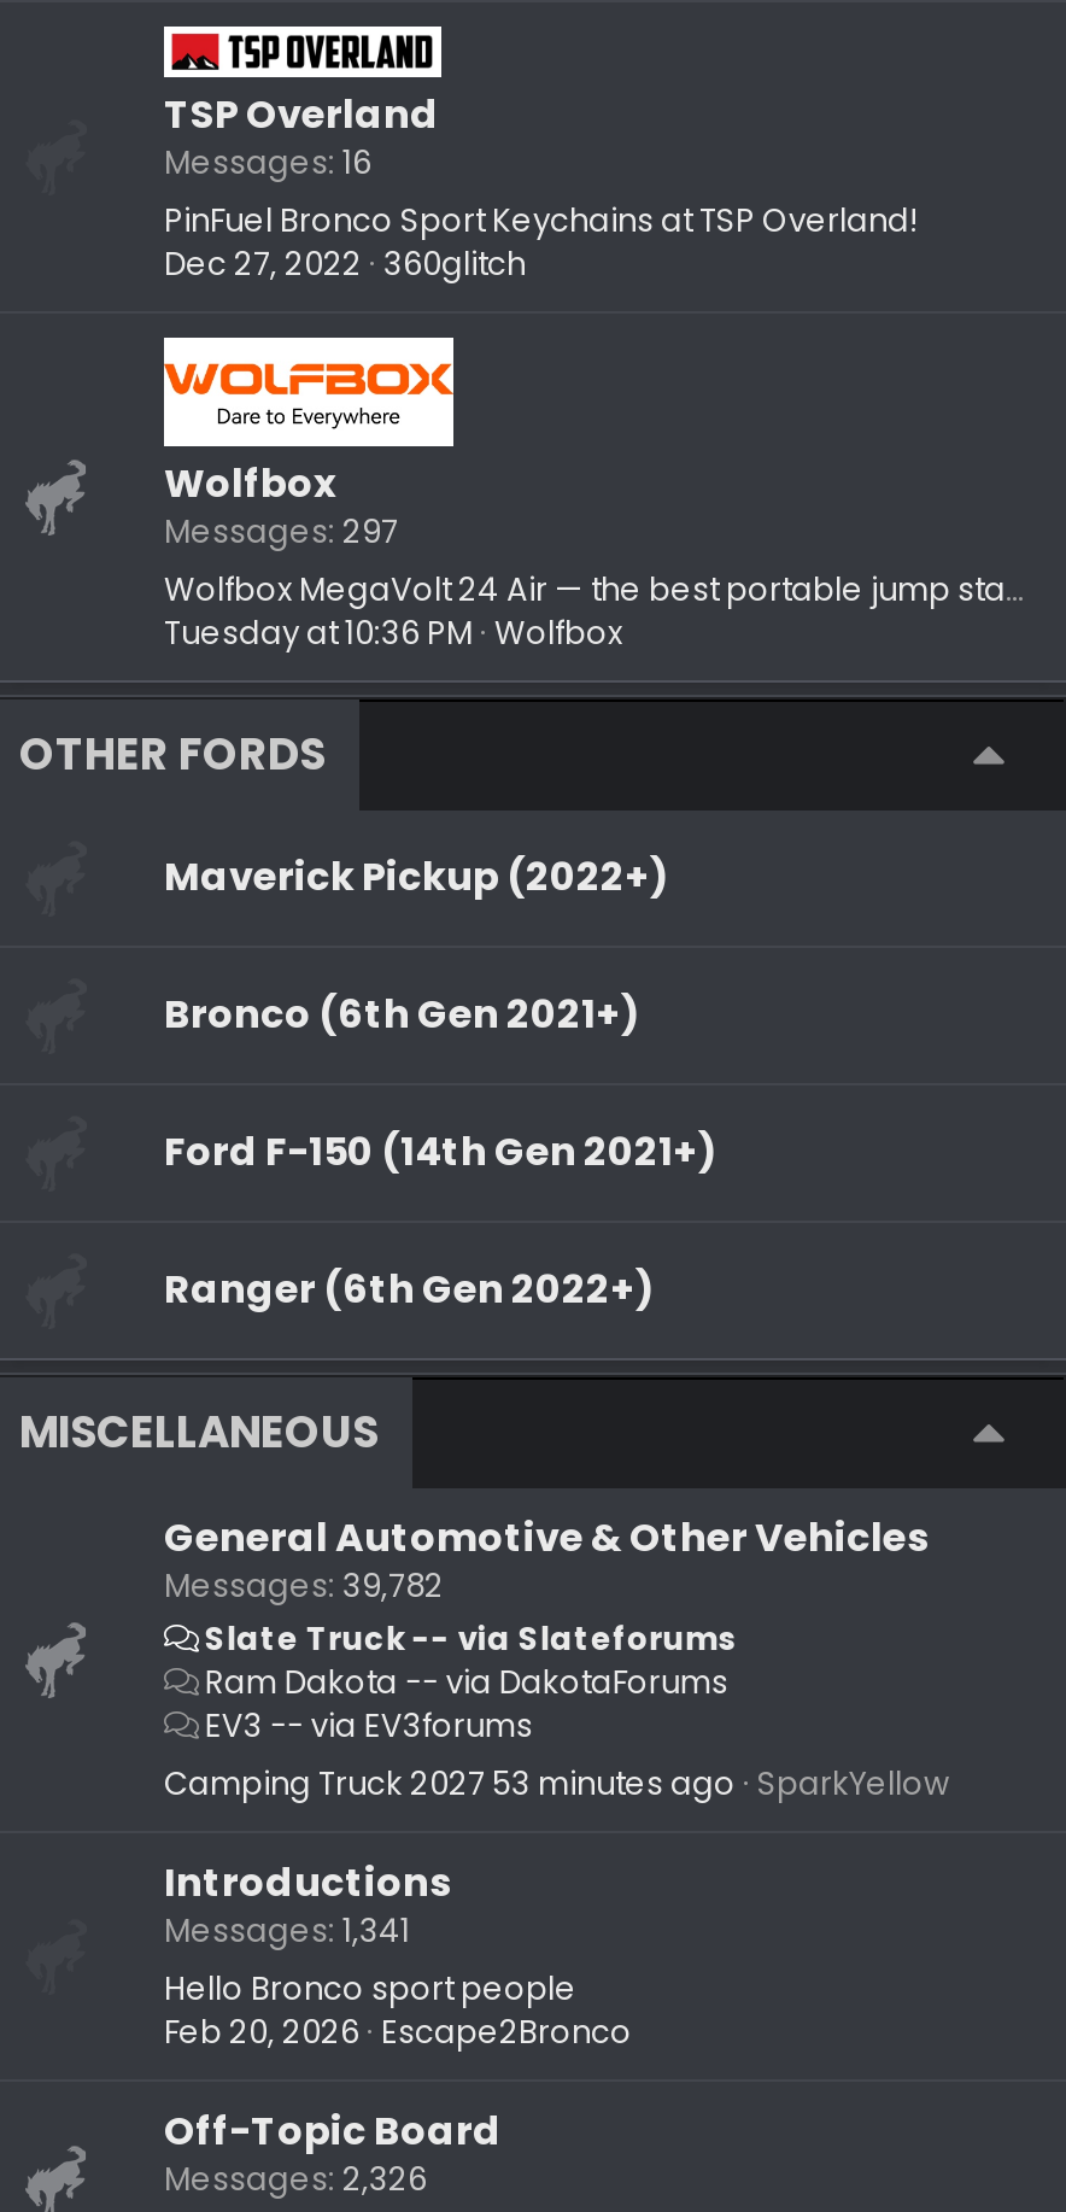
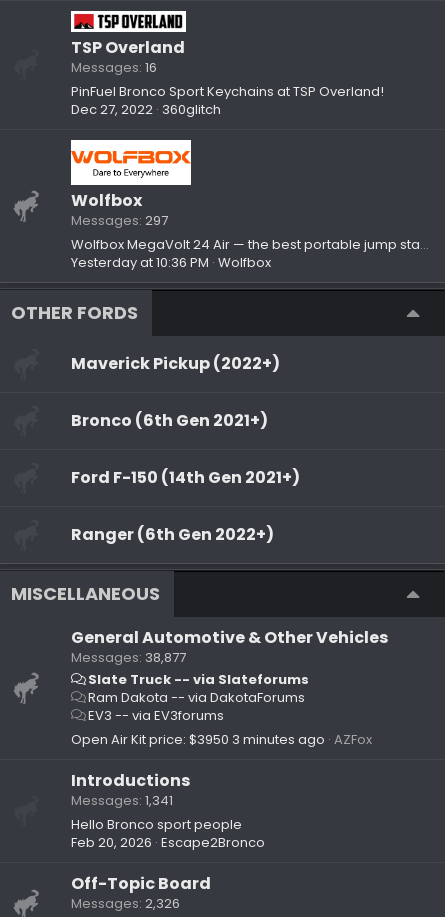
- Tuesday at 10:36 PM Wolfbox
+ Yesterday at 10:36 PM Wolfbox

- Messages 39,782
+ Messages 38,877

- Camping Truck 2027 53 minutes ago SparkYellow
+ Open Air Kit price: $3950 3 minutes ago AZFox
